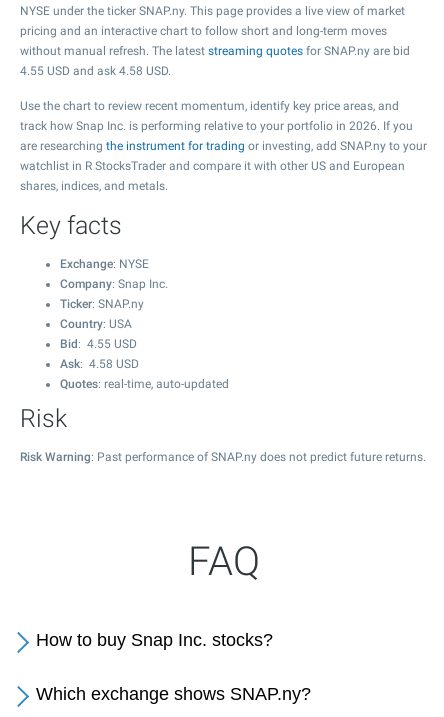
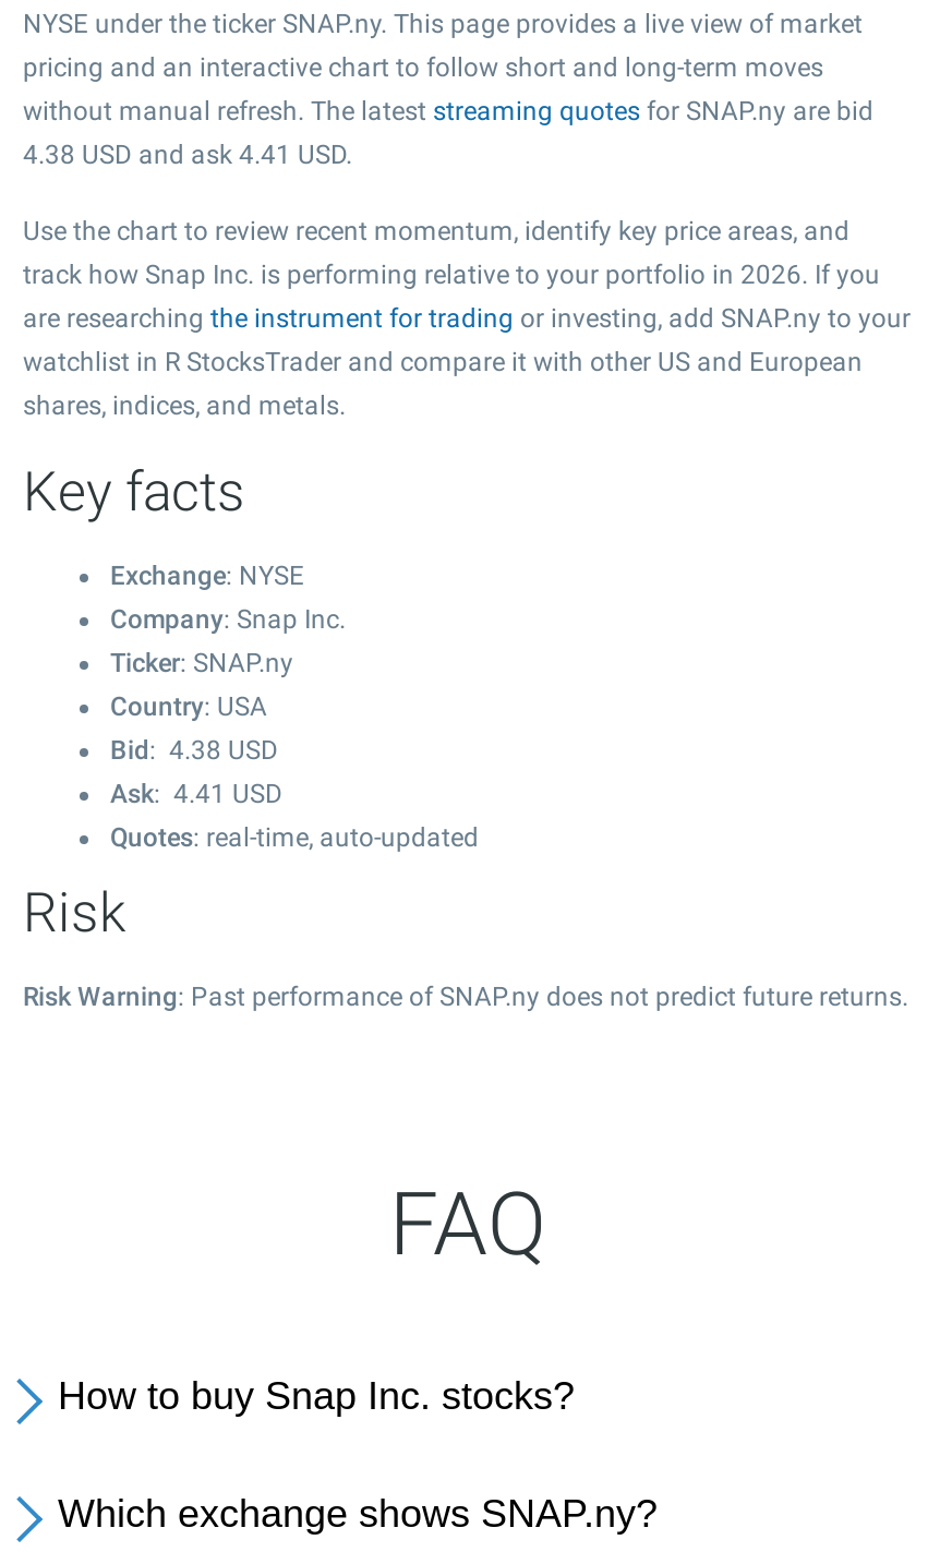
- 4.55 USD and ask 4.58 USD.
+ 4.38 USD and ask 4.41 USD.

- Bid: 4.55 USD
+ Bid: 4.38 USD

- Ask: 4.58 USD
+ Ask: 4.41 USD
